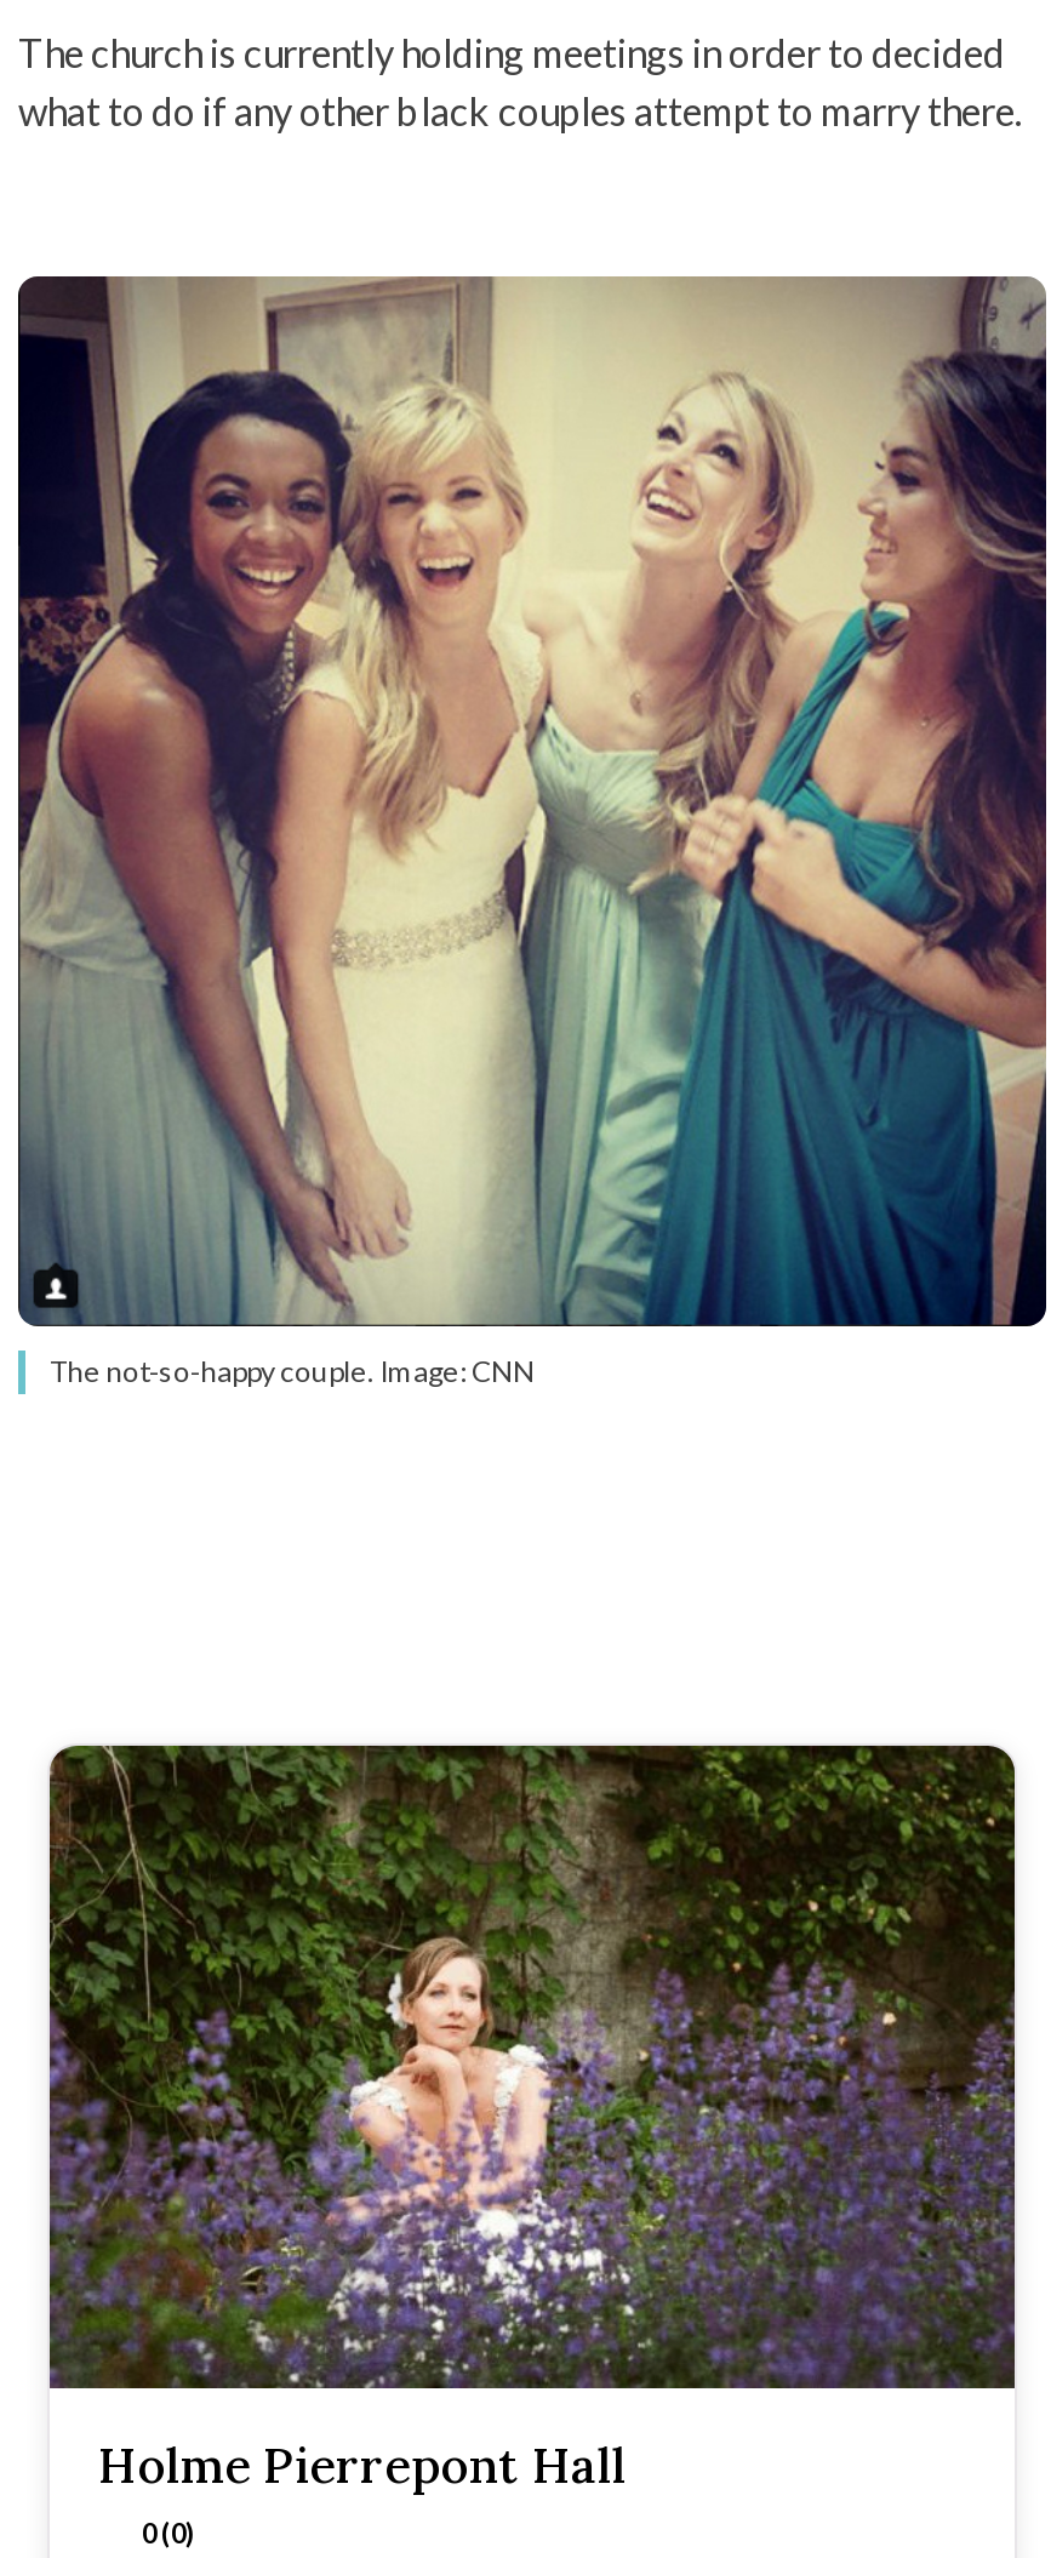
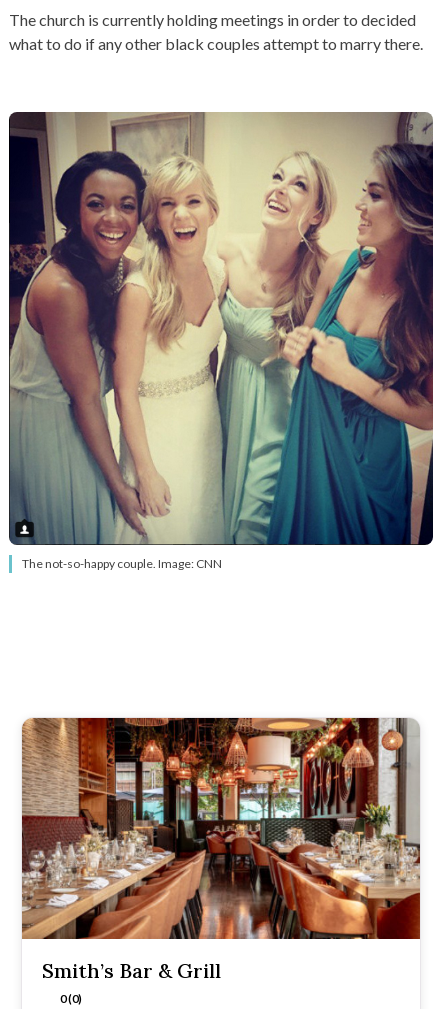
- [image]
- Holme Pierrepont Hall
+ [image]
+ Smith’s Bar & Grill
